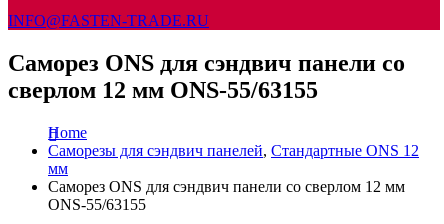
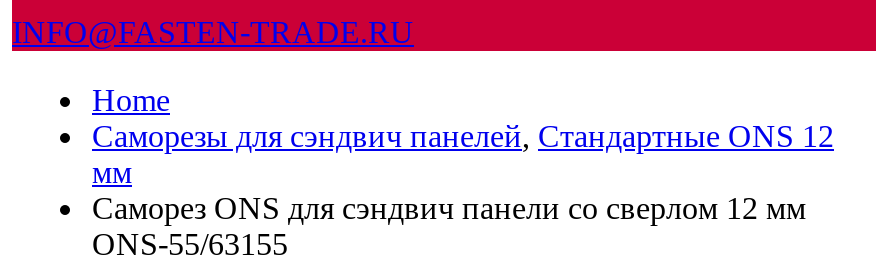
- Саморез ONS для сэндвич панели со
- сверлом 12 мм ONS-55/63155
